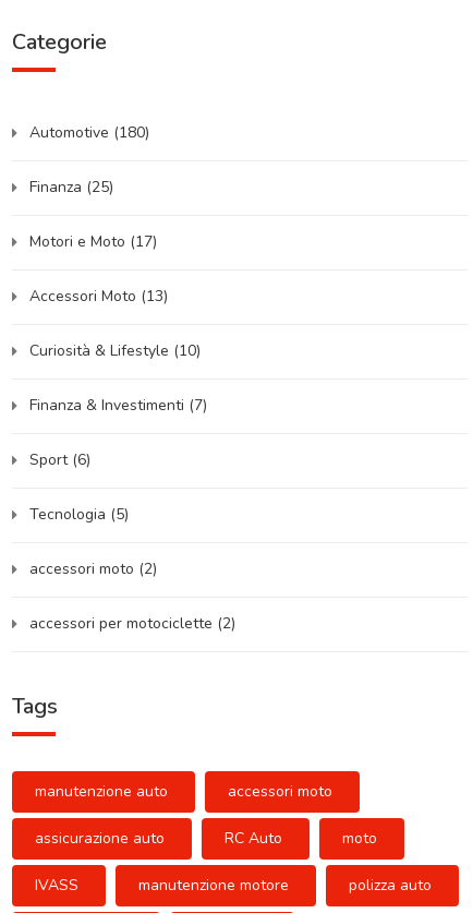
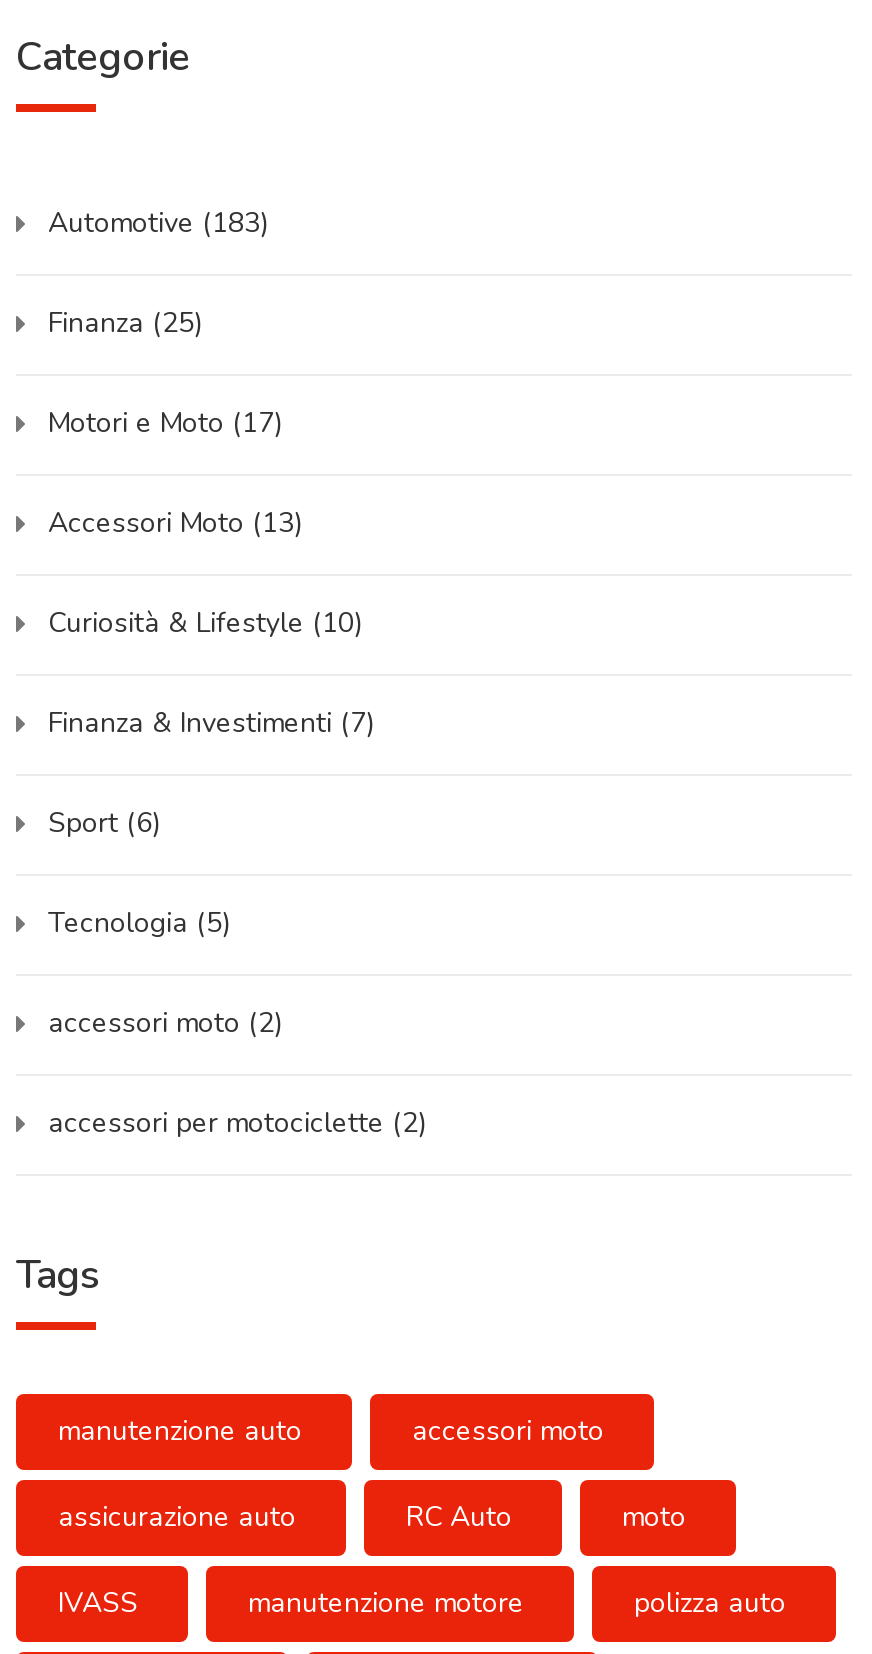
- Automotive (180)
+ Automotive (183)
